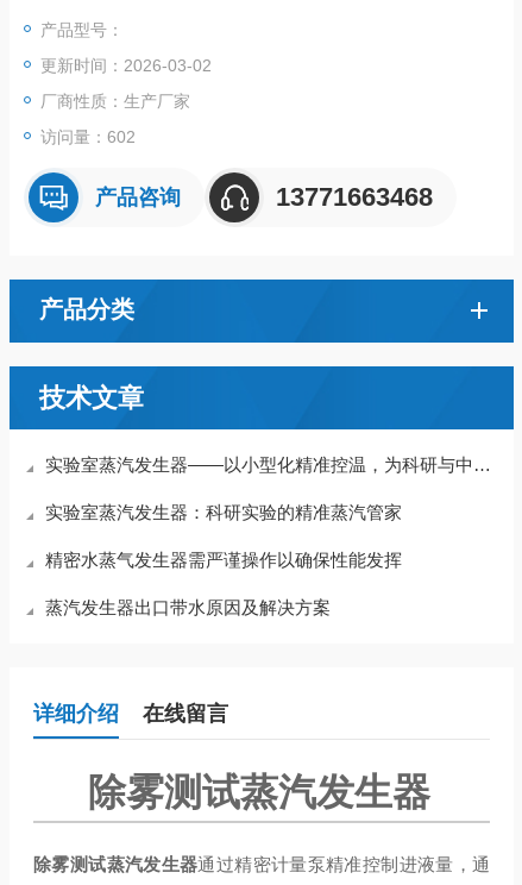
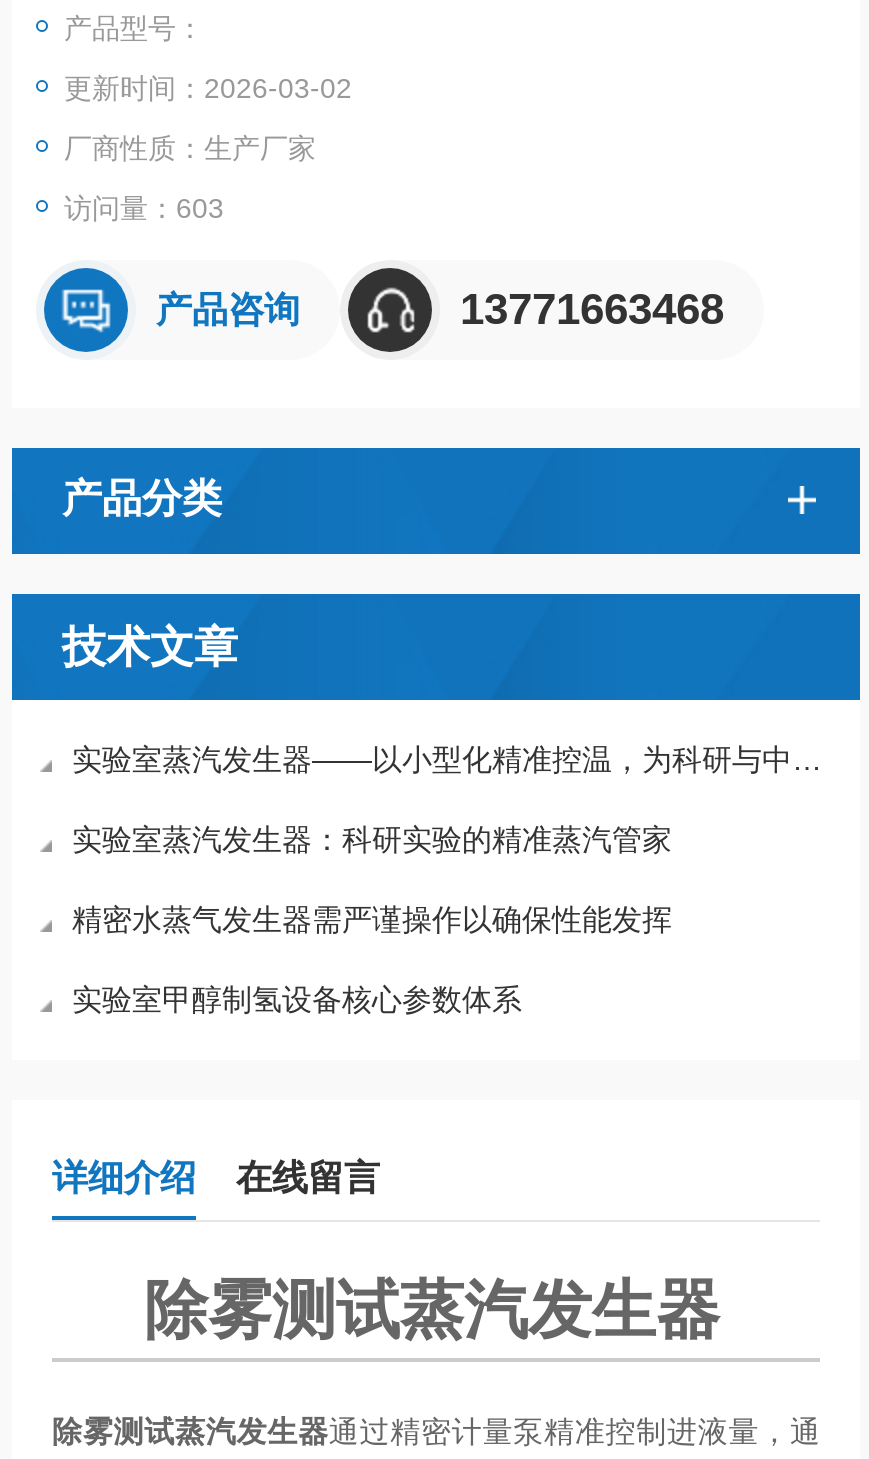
- 访问量：602
+ 访问量：603

- 蒸汽发生器出口带水原因及解决方案
+ 实验室甲醇制氢设备核心参数体系
